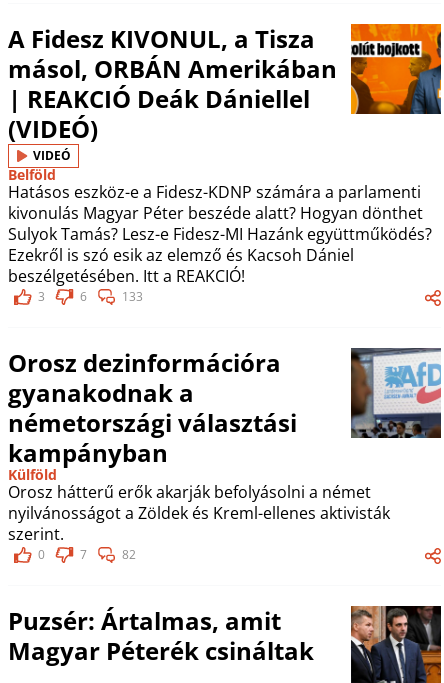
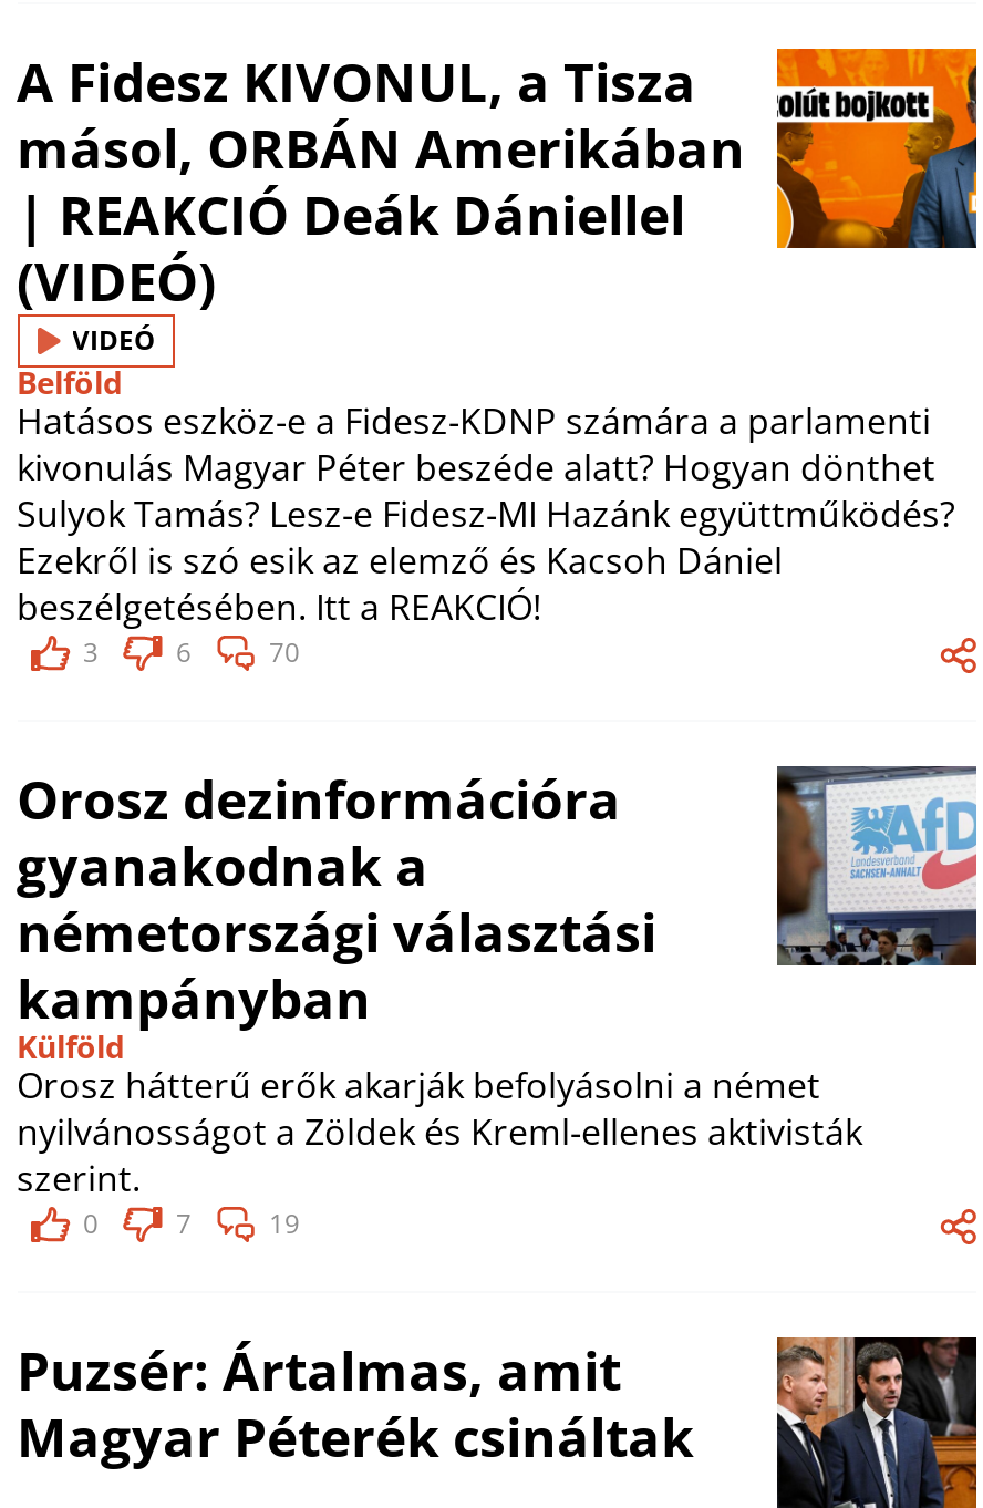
- 133
+ 70

- 82
+ 19
